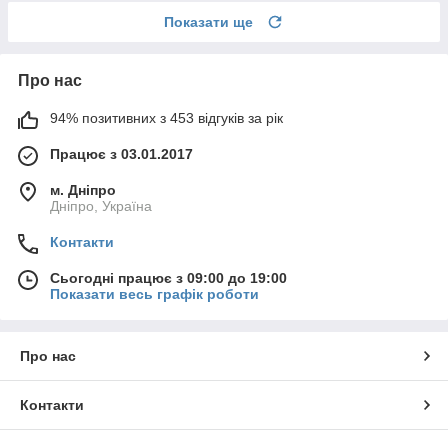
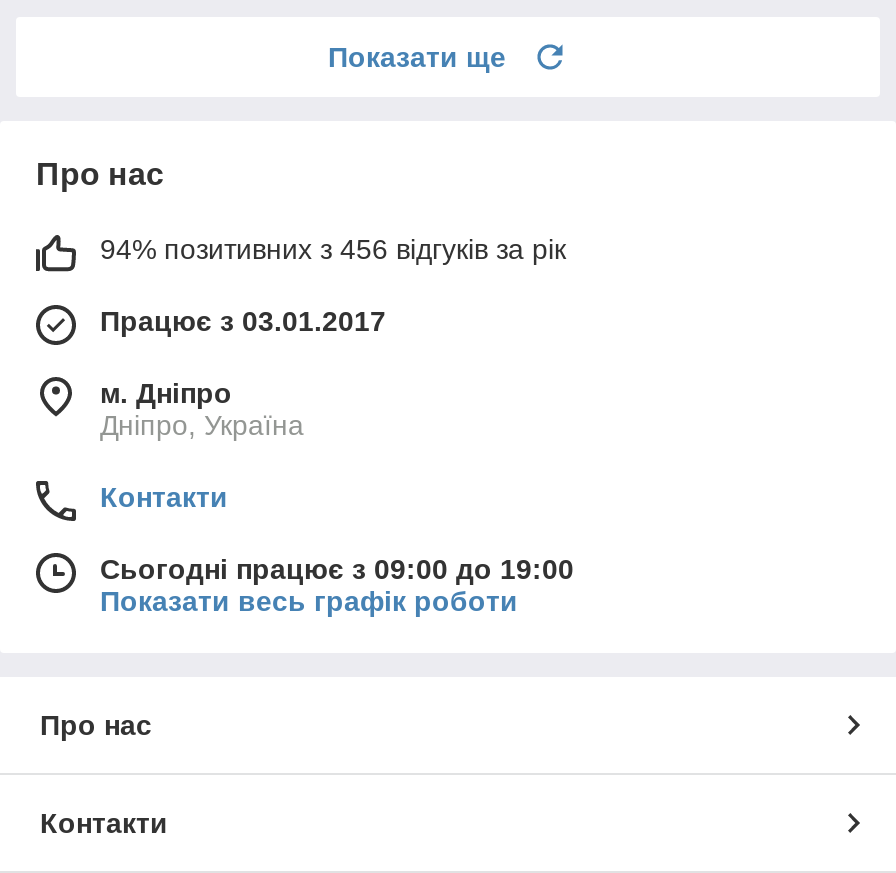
- 94% позитивних з 453 відгуків за рік
+ 94% позитивних з 456 відгуків за рік
